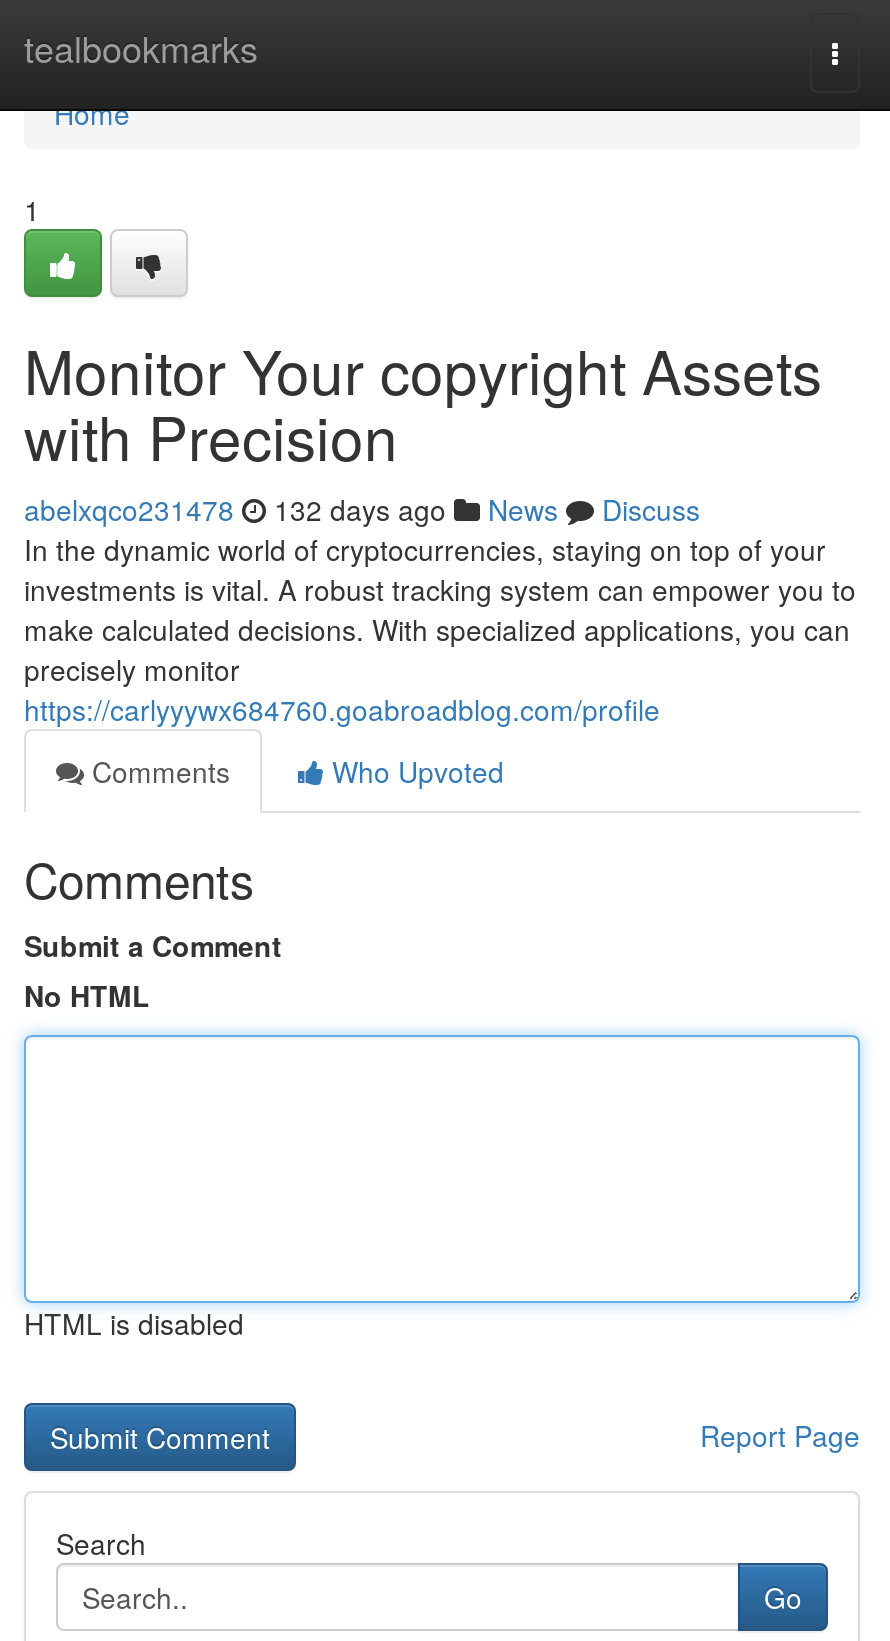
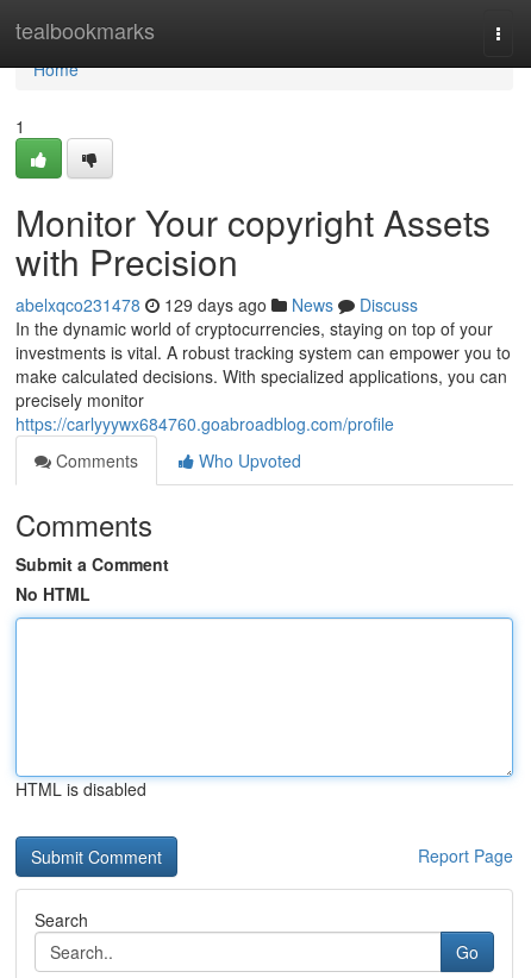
- abelxqco231478 132 days ago News Discuss
+ abelxqco231478 129 days ago News Discuss
